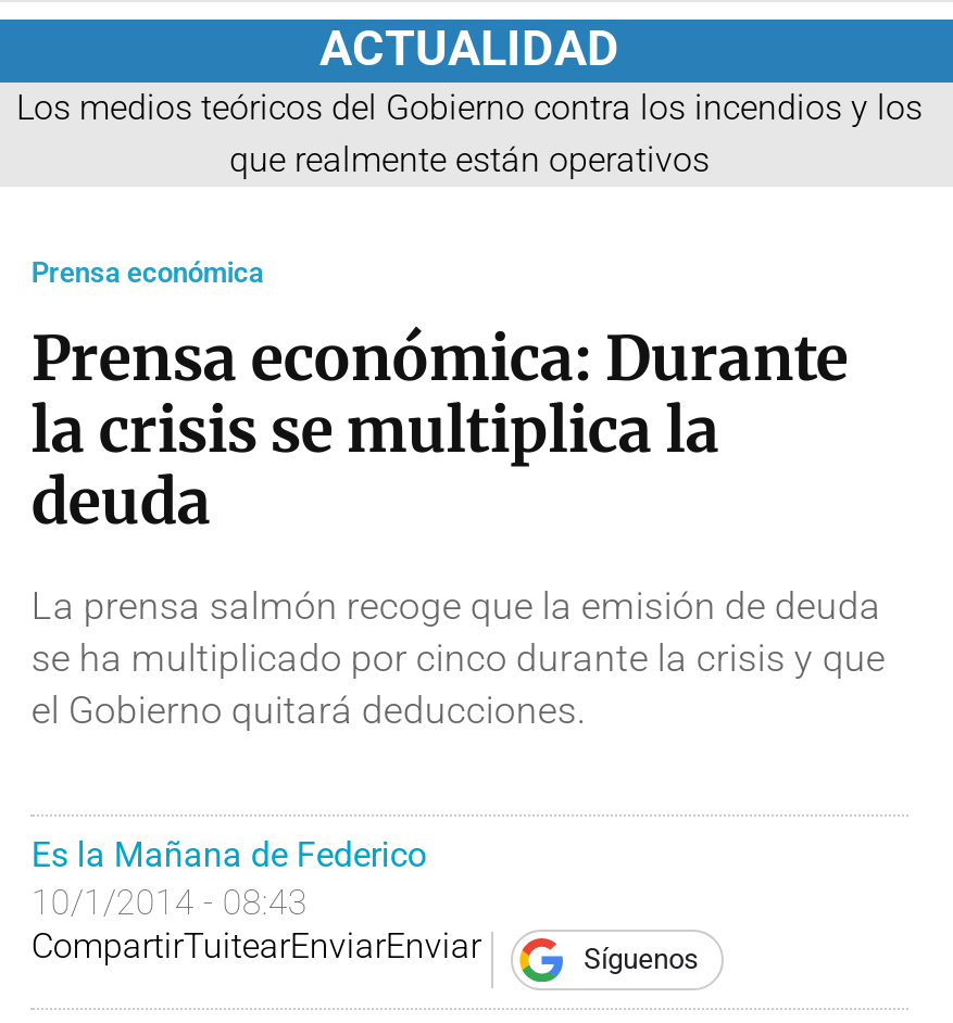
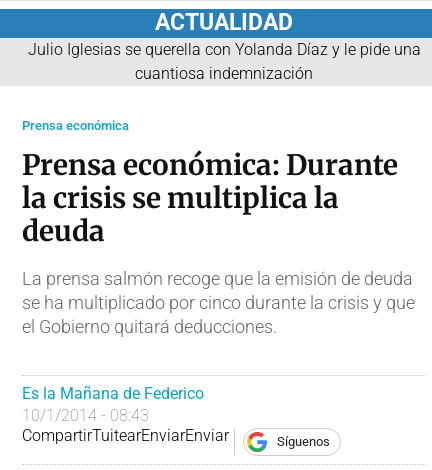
- Los medios teóricos del Gobierno contra los incendios y los
- que realmente están operativos
+ Julio Iglesias se querella con Yolanda Díaz y le pide una
+ cuantiosa indemnización
